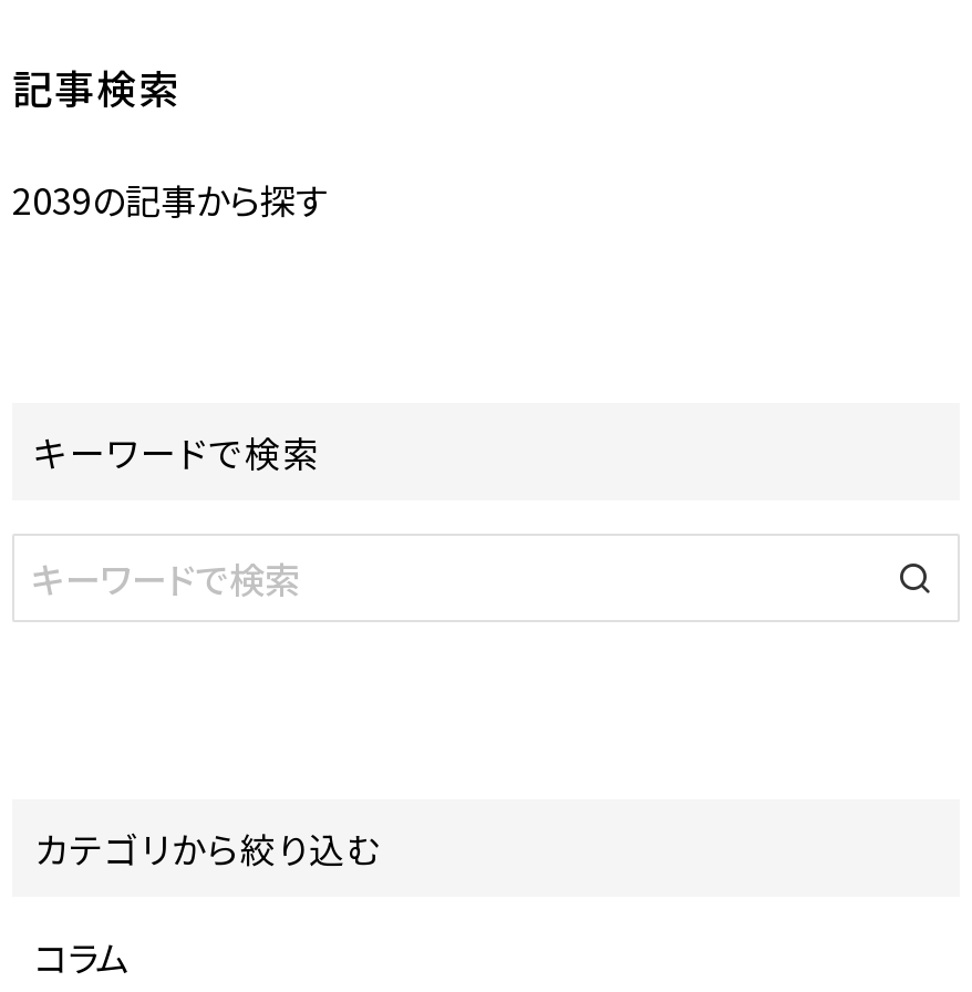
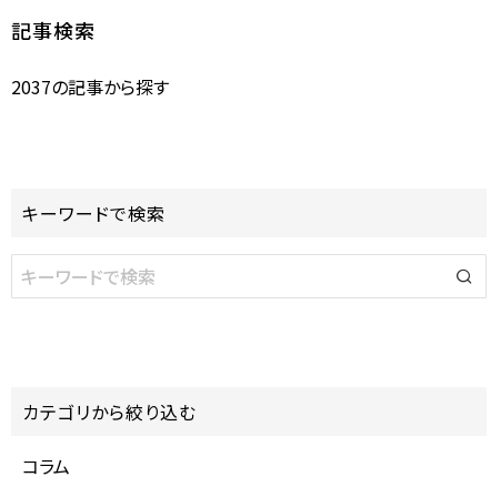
- 2039の記事から探す
+ 2037の記事から探す
